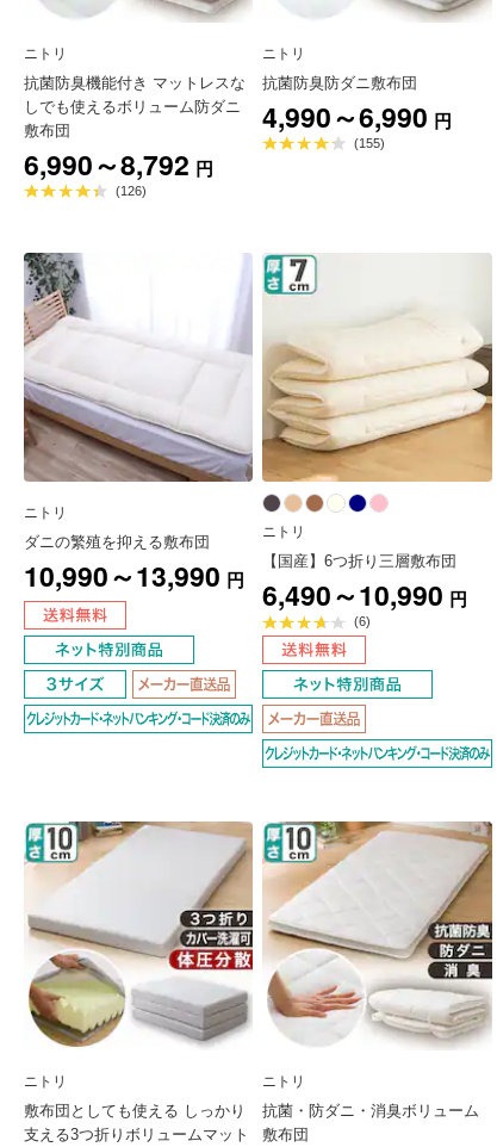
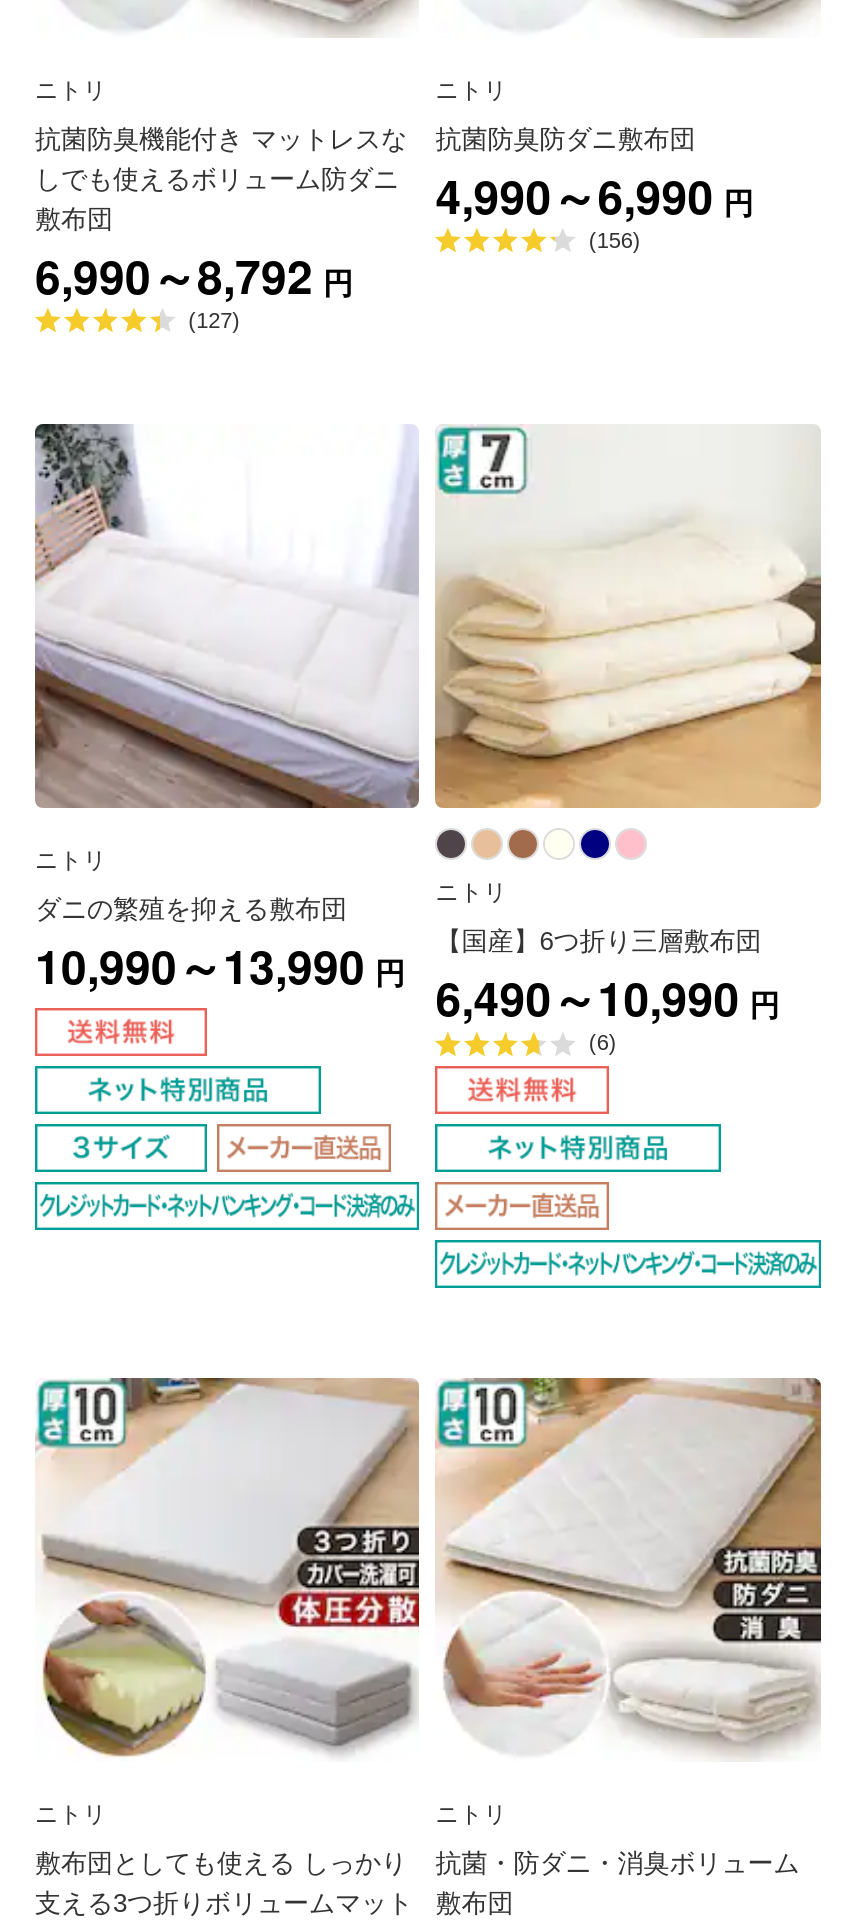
- (155)
+ (156)

- (126)
+ (127)
